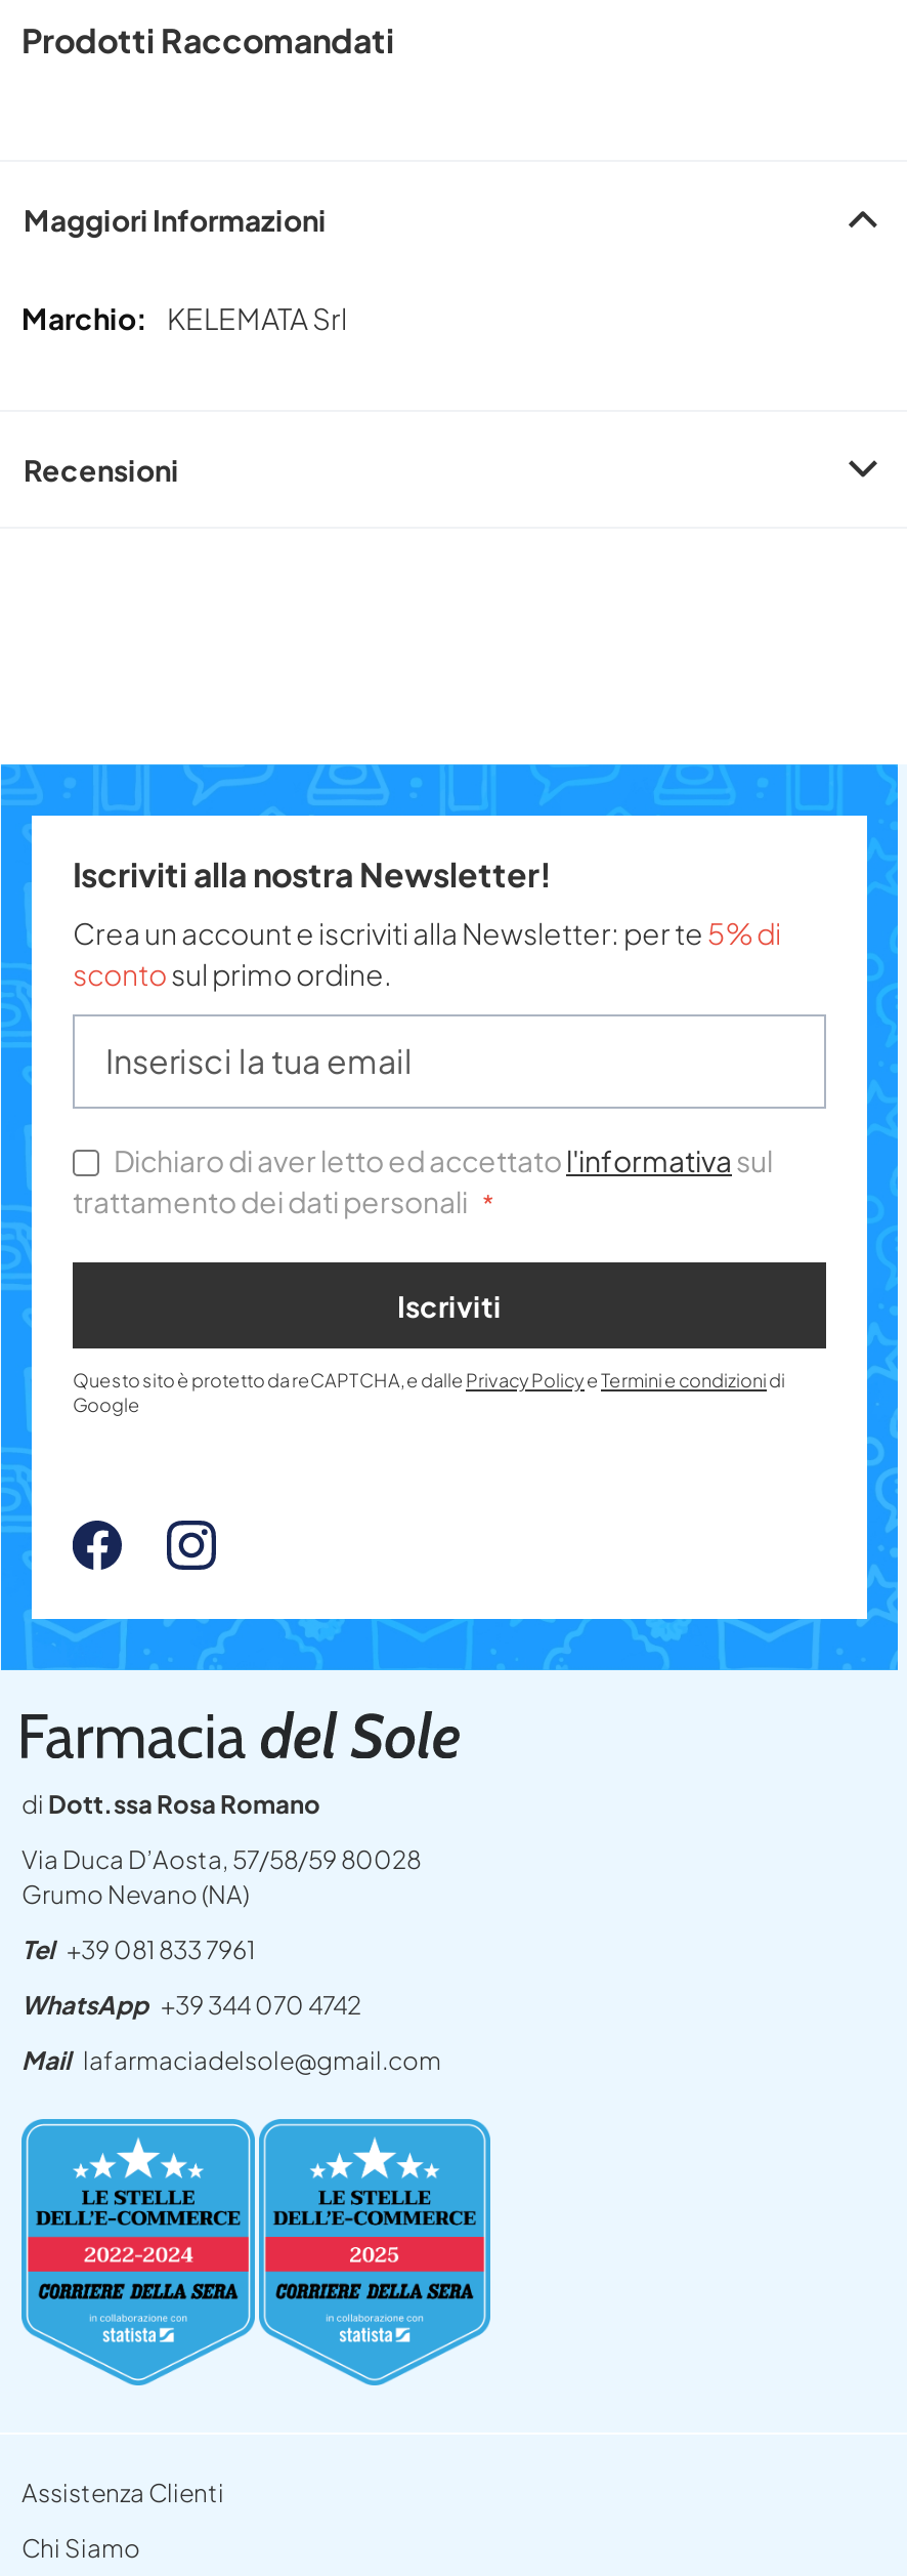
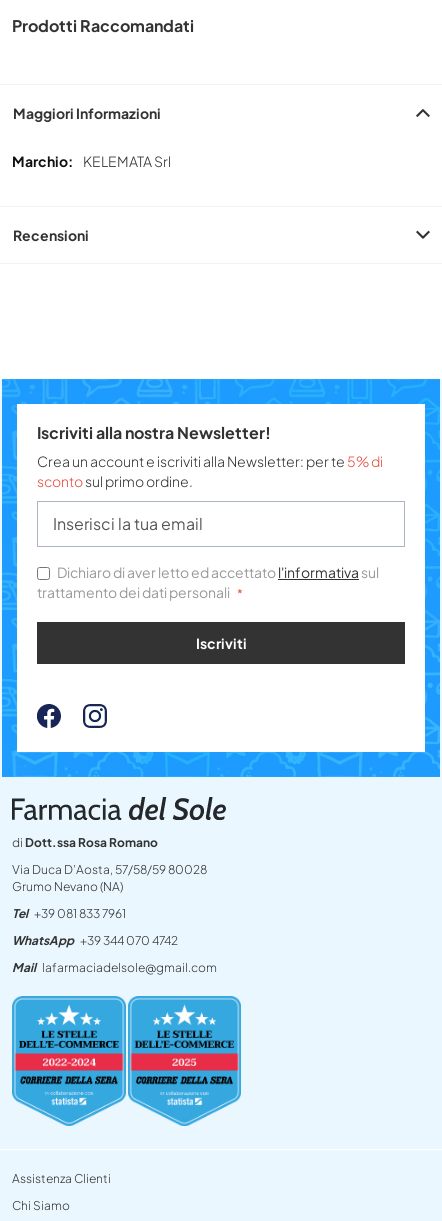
- Questo sito è protetto da reCAPTCHA, e dalle Privacy Policy e Termini e condizioni di
- Google
